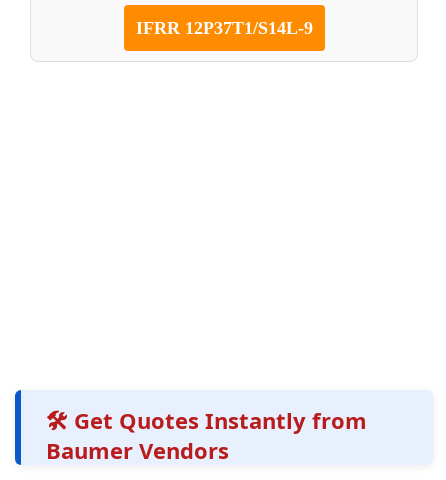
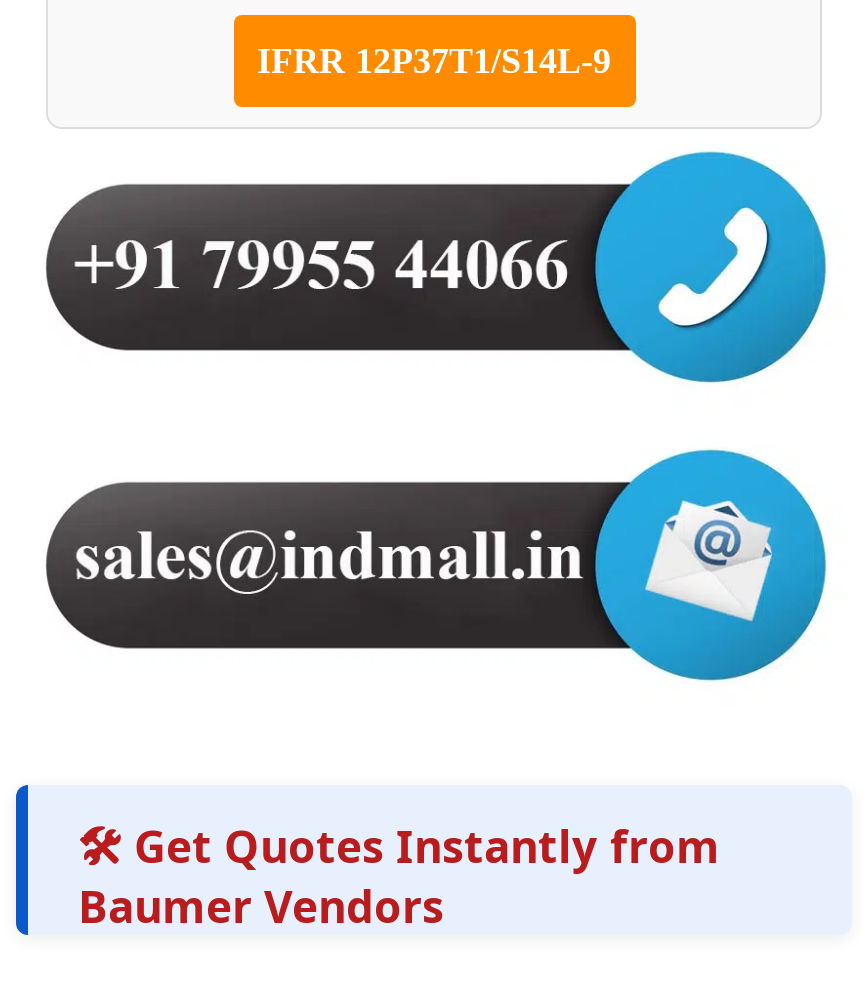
+ [image]

+ [image]
